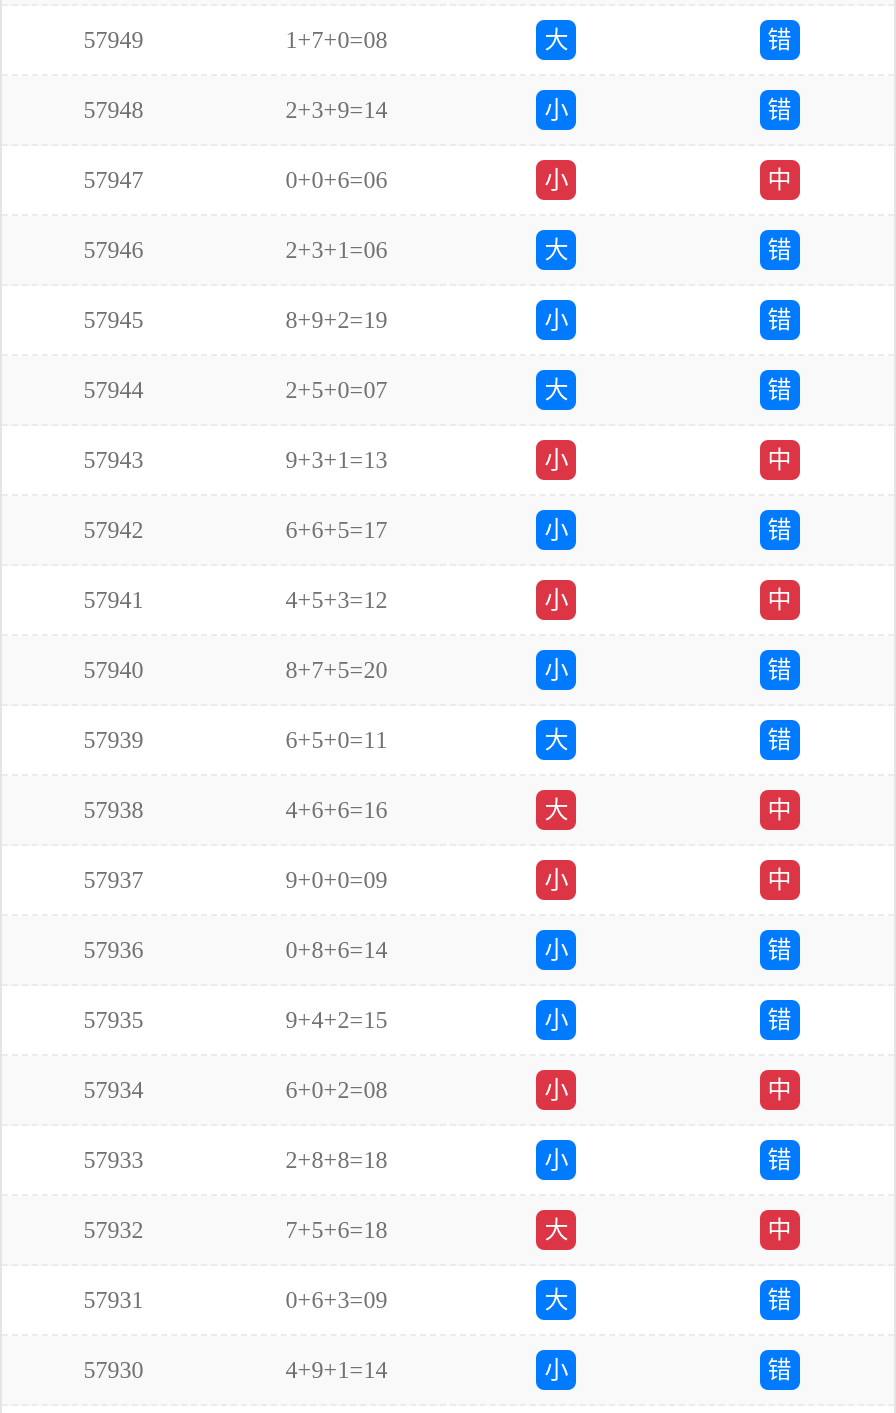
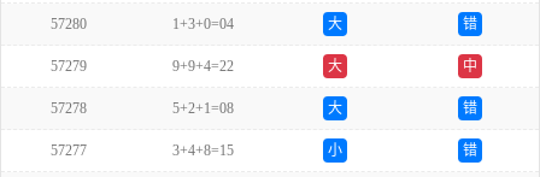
- 57949
+ 57280

- 1+7+0=08
+ 1+3+0=04

- 57948
- 2+3+9=14
- 小
- 错
- 57947
- 0+0+6=06
- 小
- 中
- 57946
- 2+3+1=06
- 大
- 错
- 57945
- 8+9+2=19
- 小
- 错
- 57944
- 2+5+0=07
- 大
- 错
- 57943
- 9+3+1=13
- 小
- 中
- 57942
- 6+6+5=17
- 小
- 错
- 57941
- 4+5+3=12
- 小
- 中
- 57940
- 8+7+5=20
- 小
- 错
- 57939
- 6+5+0=11
- 大
- 错
- 57938
- 4+6+6=16
+ 57279
+ 9+9+4=22

- 57937
- 9+0+0=09
- 小
- 中
- 57936
- 0+8+6=14
- 小
- 错
- 57935
- 9+4+2=15
- 小
- 错
- 57934
- 6+0+2=08
- 小
- 中
- 57933
- 2+8+8=18
- 小
- 错
- 57932
- 7+5+6=18
- 大
- 中
- 57931
- 0+6+3=09
+ 57278
+ 5+2+1=08

- 57930
+ 57277

- 4+9+1=14
+ 3+4+8=15
